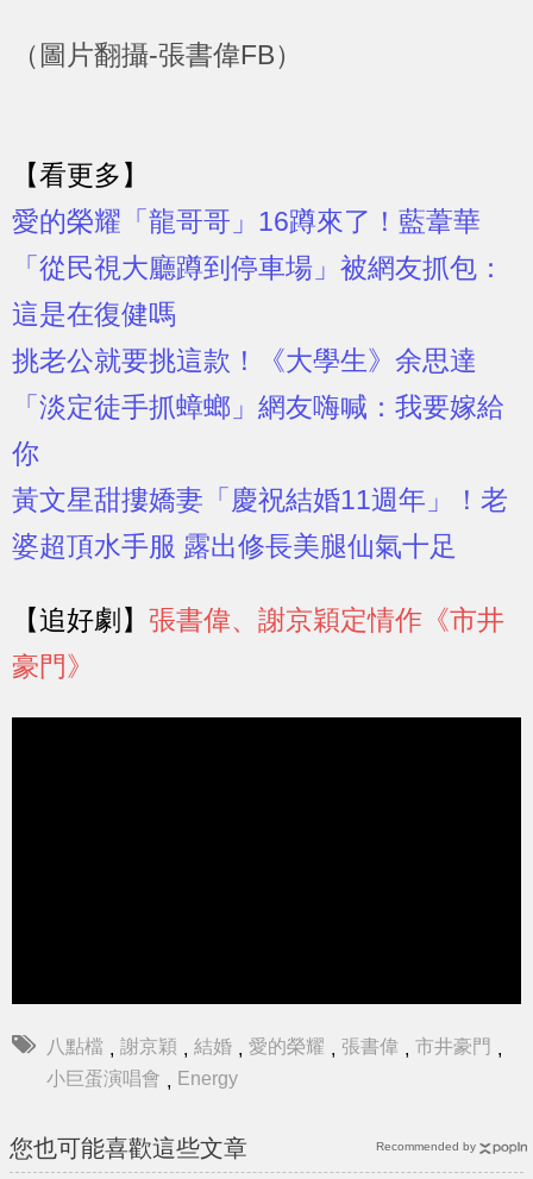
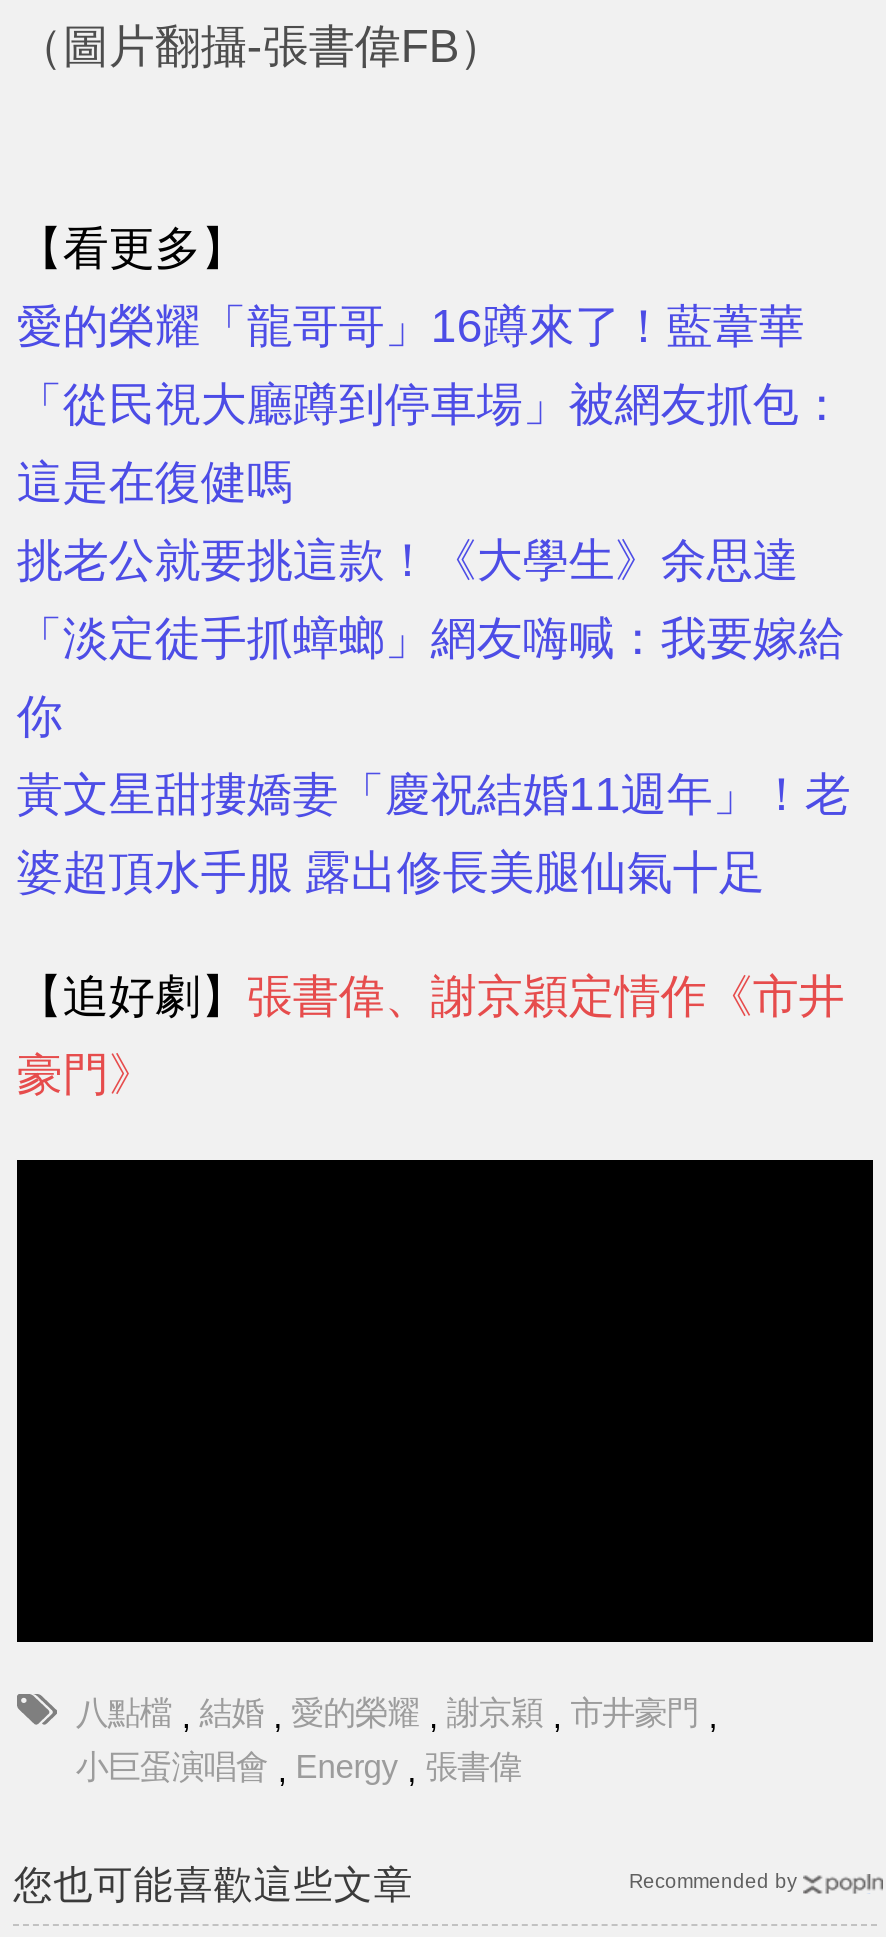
- 八點檔 , 謝京穎 , 結婚 , 愛的榮耀 , 張書偉 , 市井豪門 ,
- 小巨蛋演唱會 , Energy
+ 八點檔 , 結婚 , 愛的榮耀 , 謝京穎 , 市井豪門 ,
+ 小巨蛋演唱會 , Energy , 張書偉
